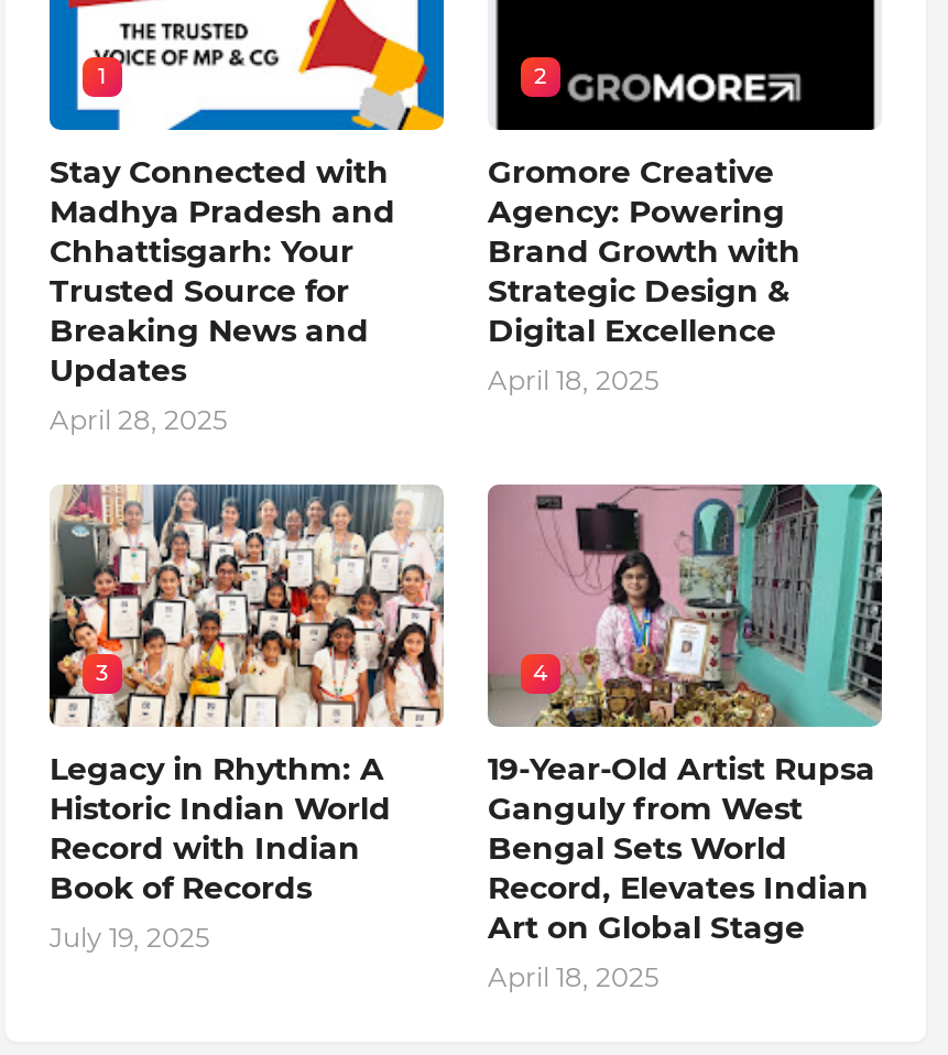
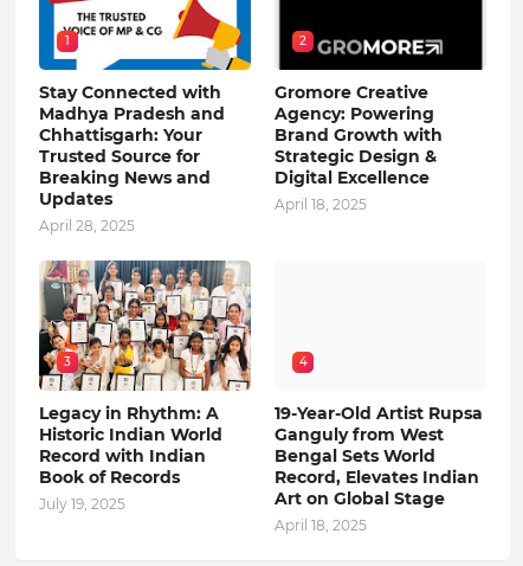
- [image]
